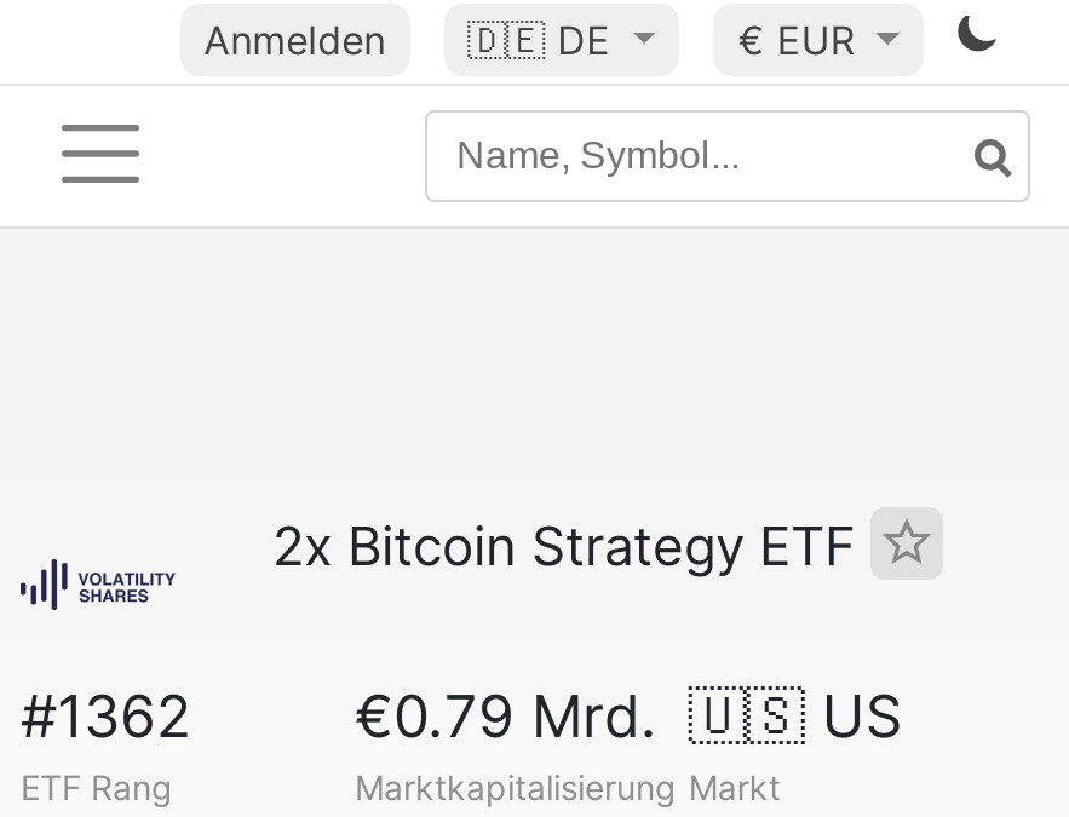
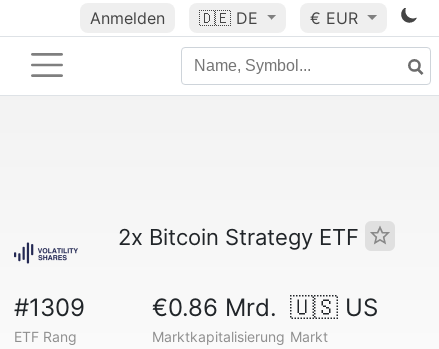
- #1362
+ #1309

- €0.79 Mrd.
+ €0.86 Mrd.
